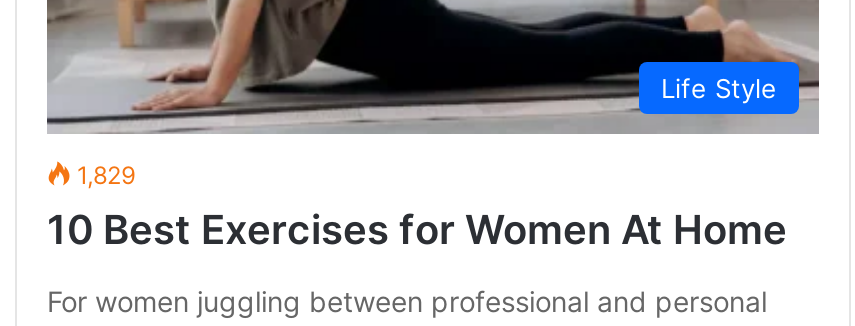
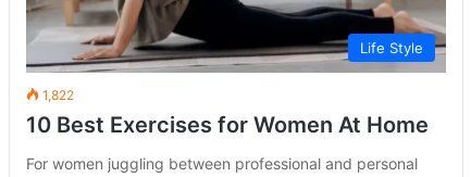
- 1,829
+ 1,822
